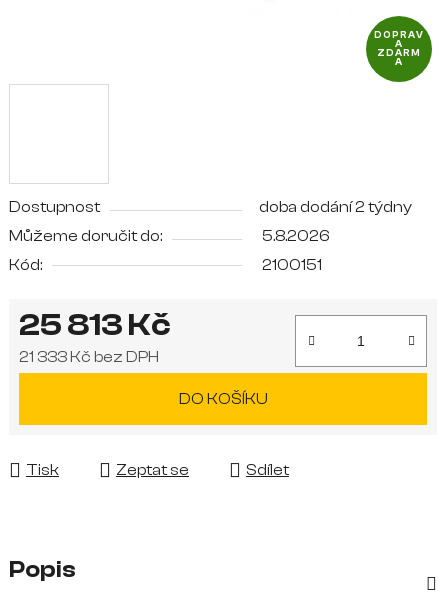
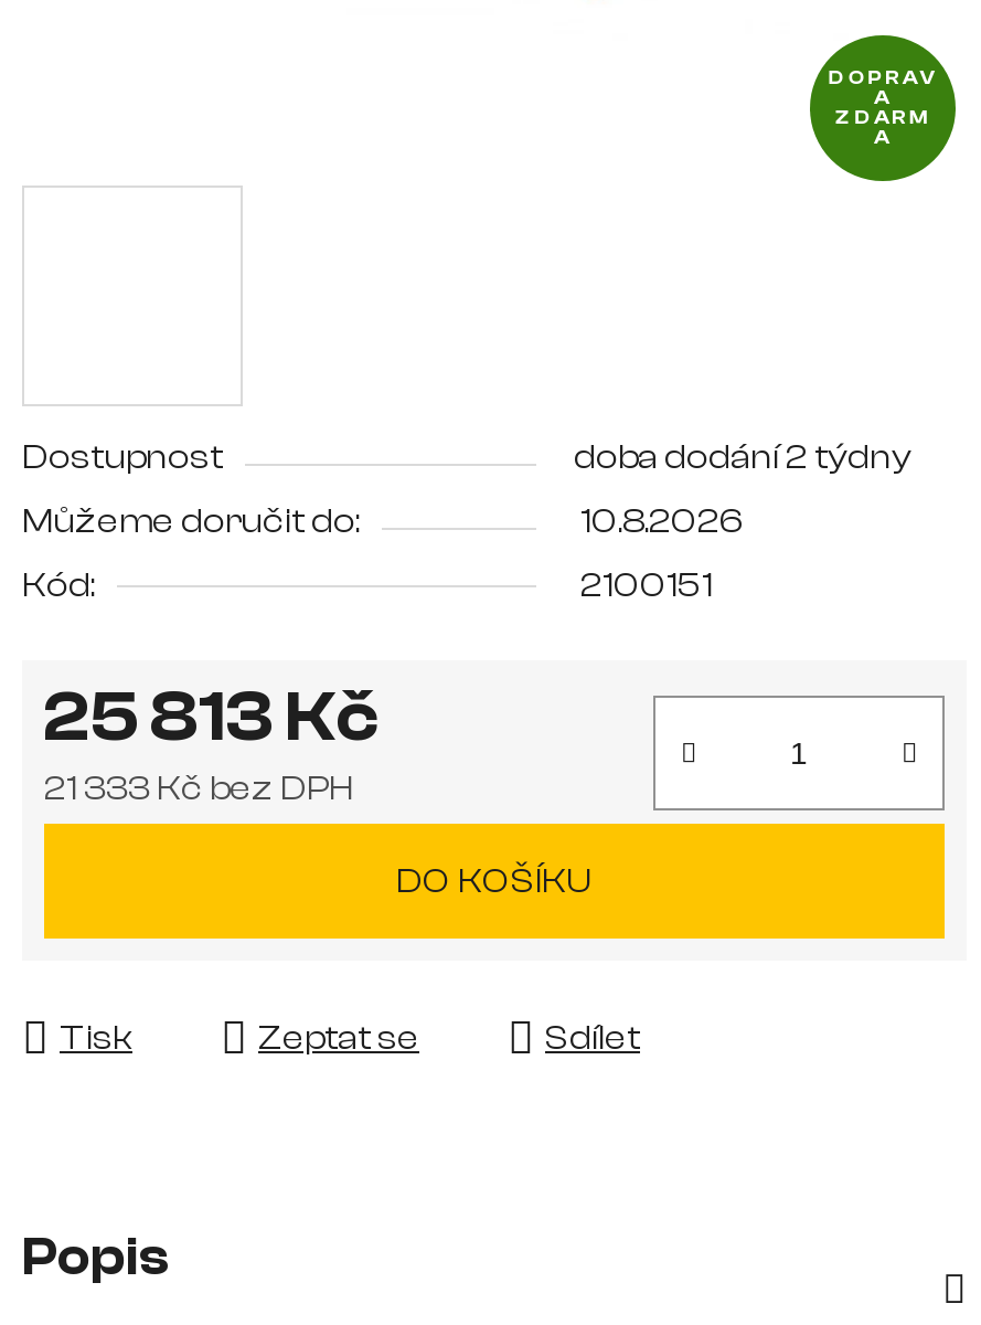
- 5.8.2026
+ 10.8.2026
